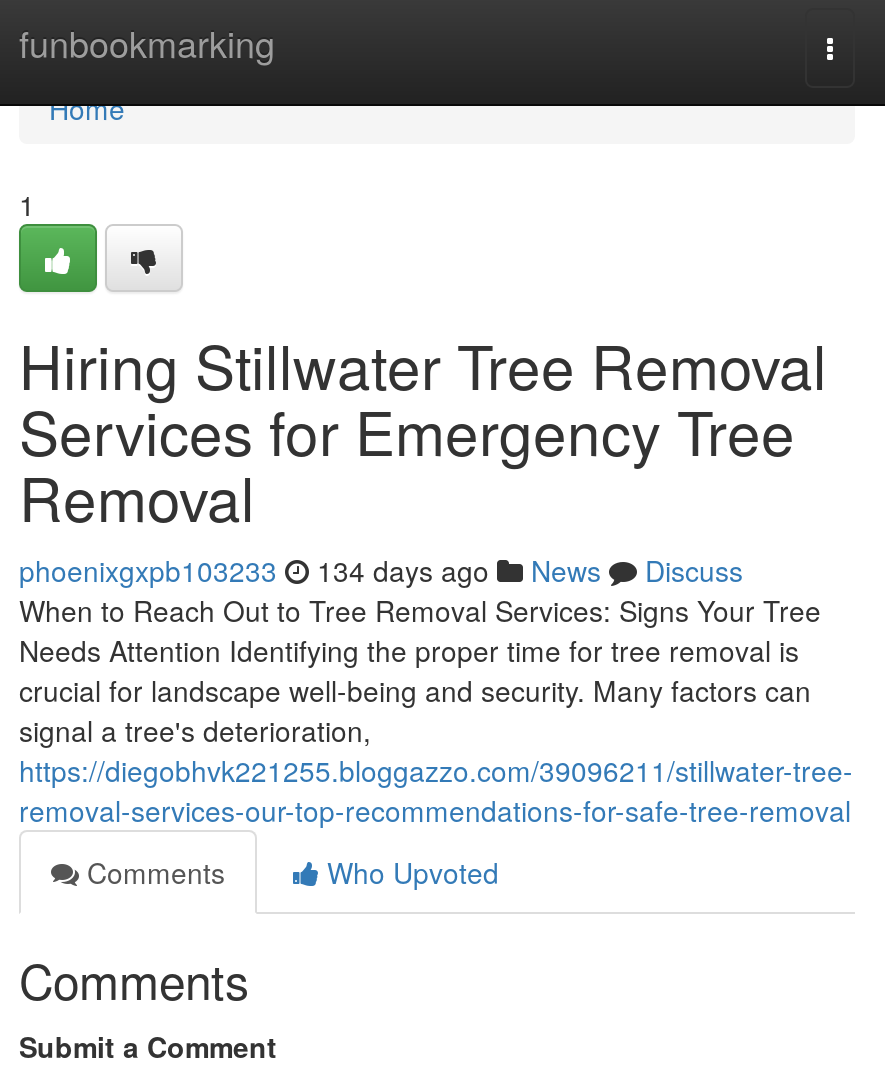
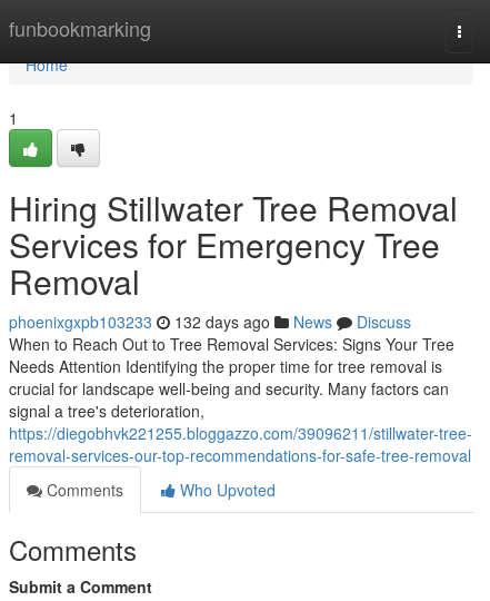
- phoenixgxpb103233 134 days ago News Discuss
+ phoenixgxpb103233 132 days ago News Discuss
